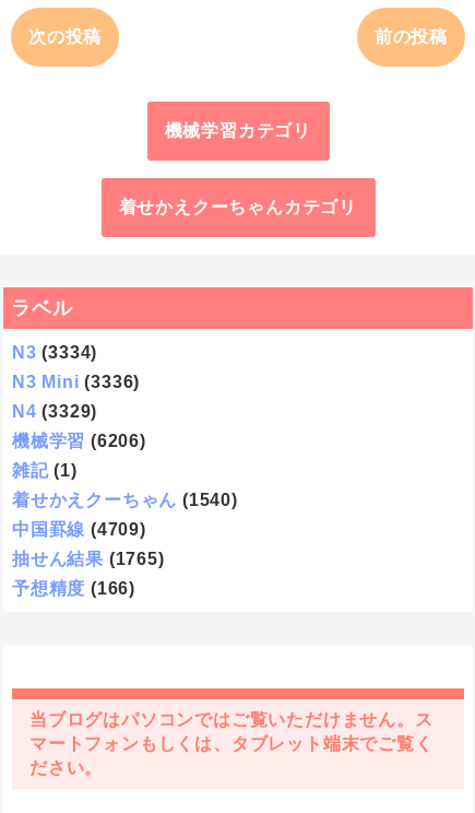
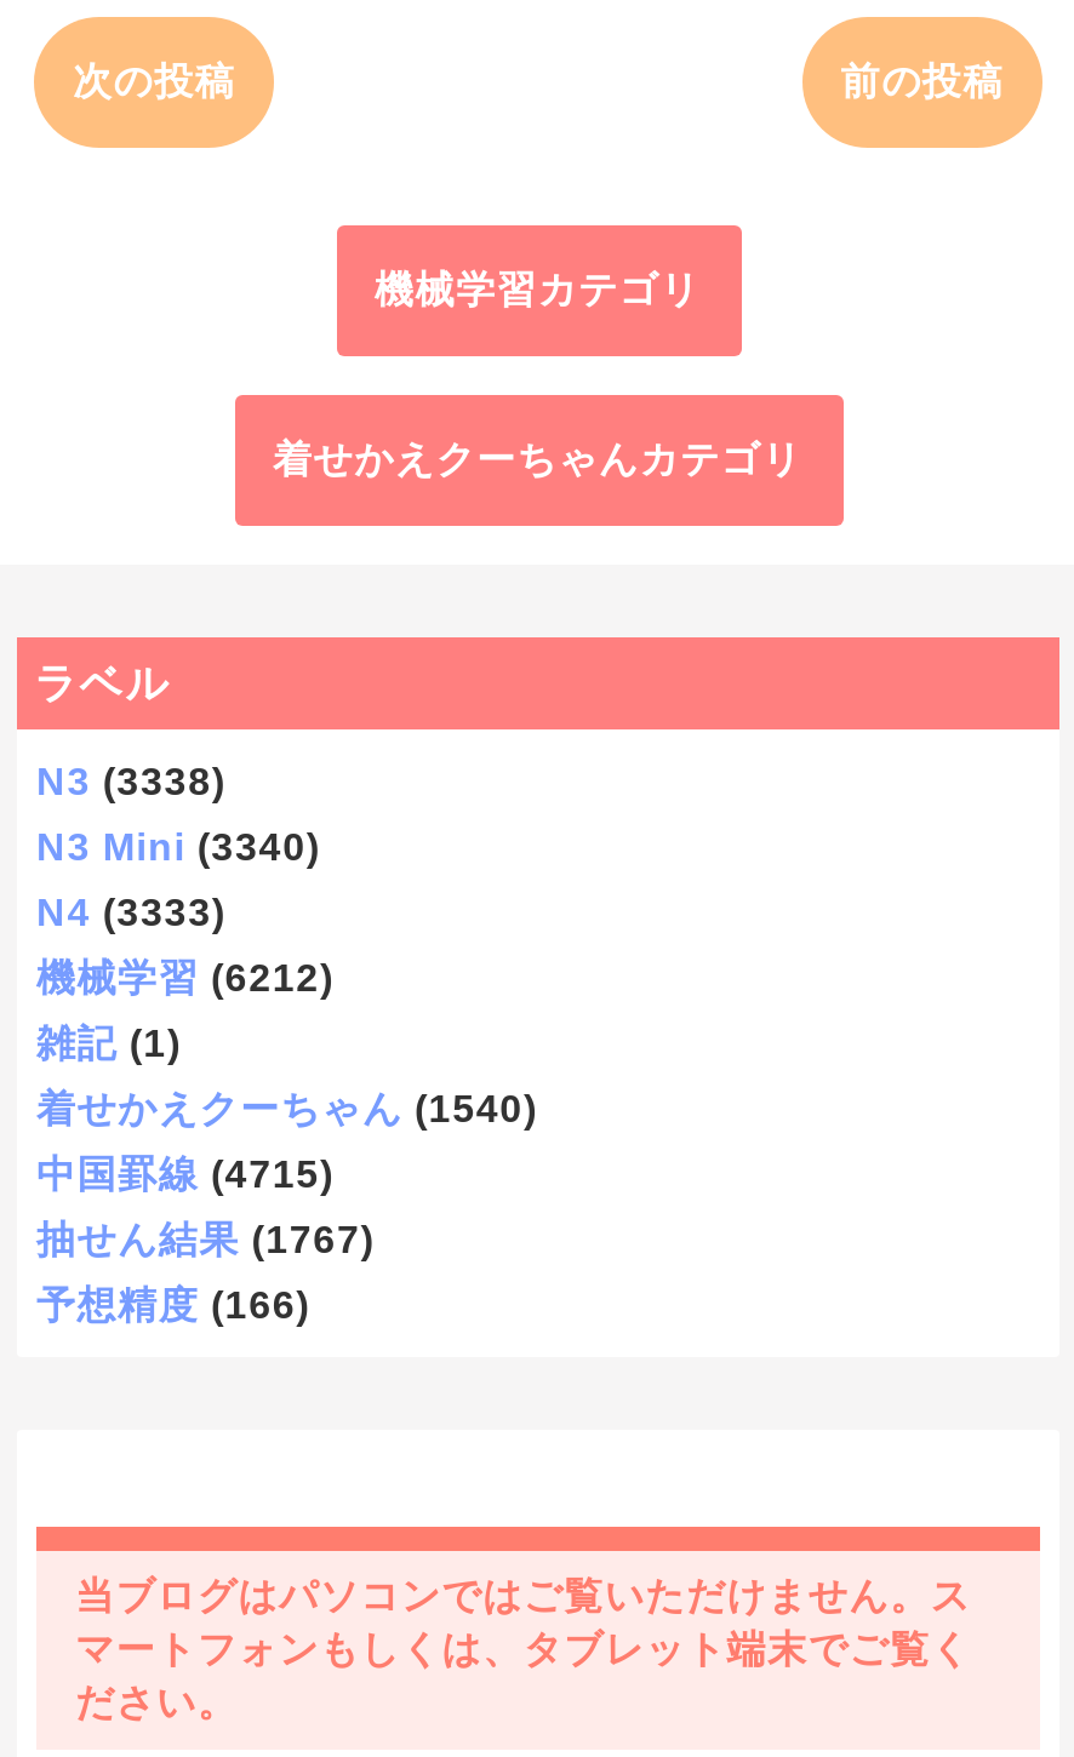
- N3 (3334)
+ N3 (3338)

- N3 Mini (3336)
+ N3 Mini (3340)

- N4 (3329)
+ N4 (3333)

- 機械学習 (6206)
+ 機械学習 (6212)

- 中国罫線 (4709)
+ 中国罫線 (4715)

- 抽せん結果 (1765)
+ 抽せん結果 (1767)
